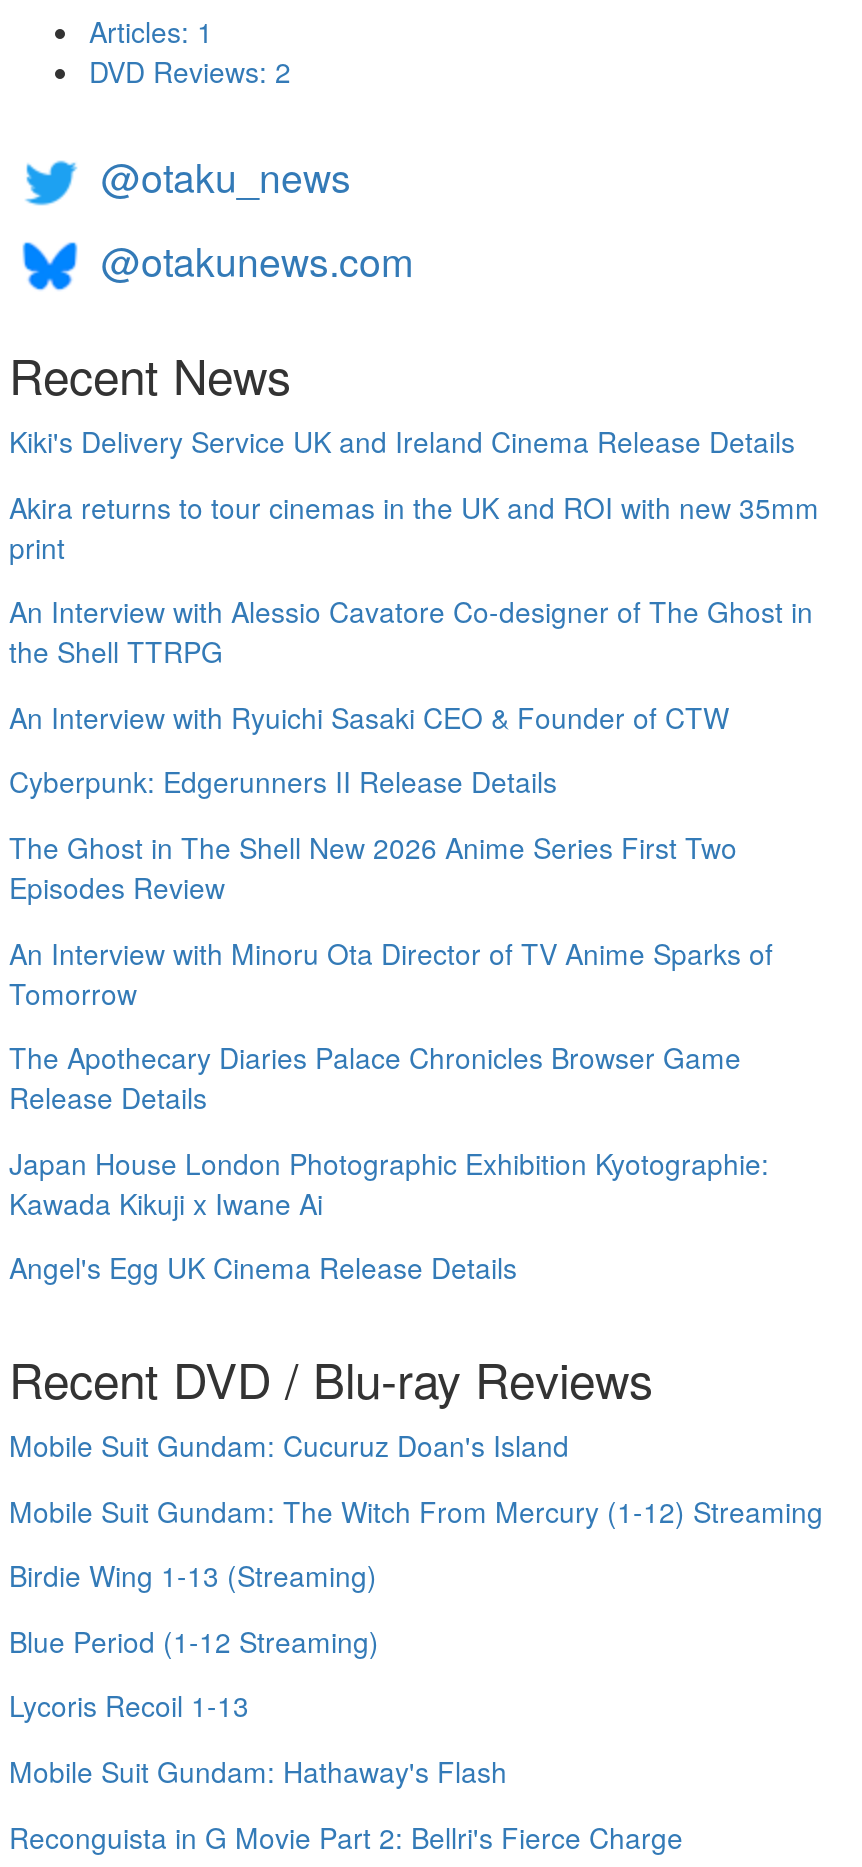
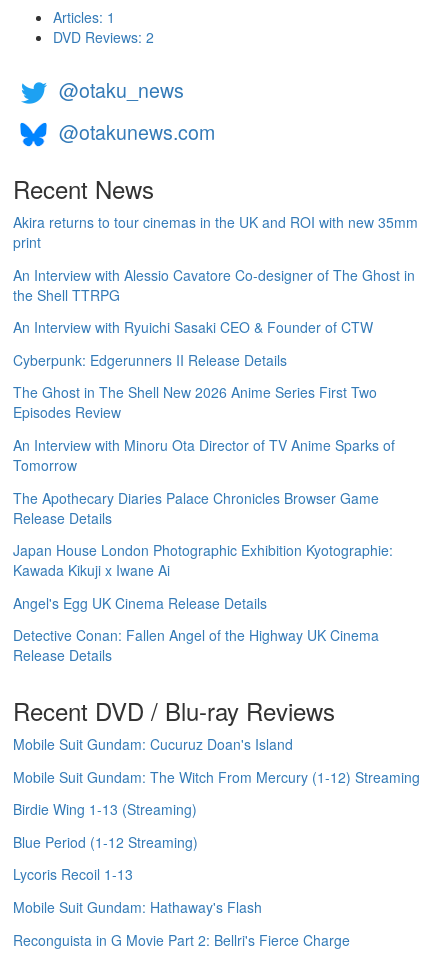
- Kiki's Delivery Service UK and Ireland Cinema Release Details

moved up: Akira returns to tour cinemas in the UK and ROI with new 35mm | print | An Interview with Alessio Cavatore Co-designer of The Ghost in | ... | Kawada Kikuji x Iwane Ai | Angel's Egg UK Cinema Release Details

+ Detective Conan: Fallen Angel of the Highway UK Cinema
+ Release Details
